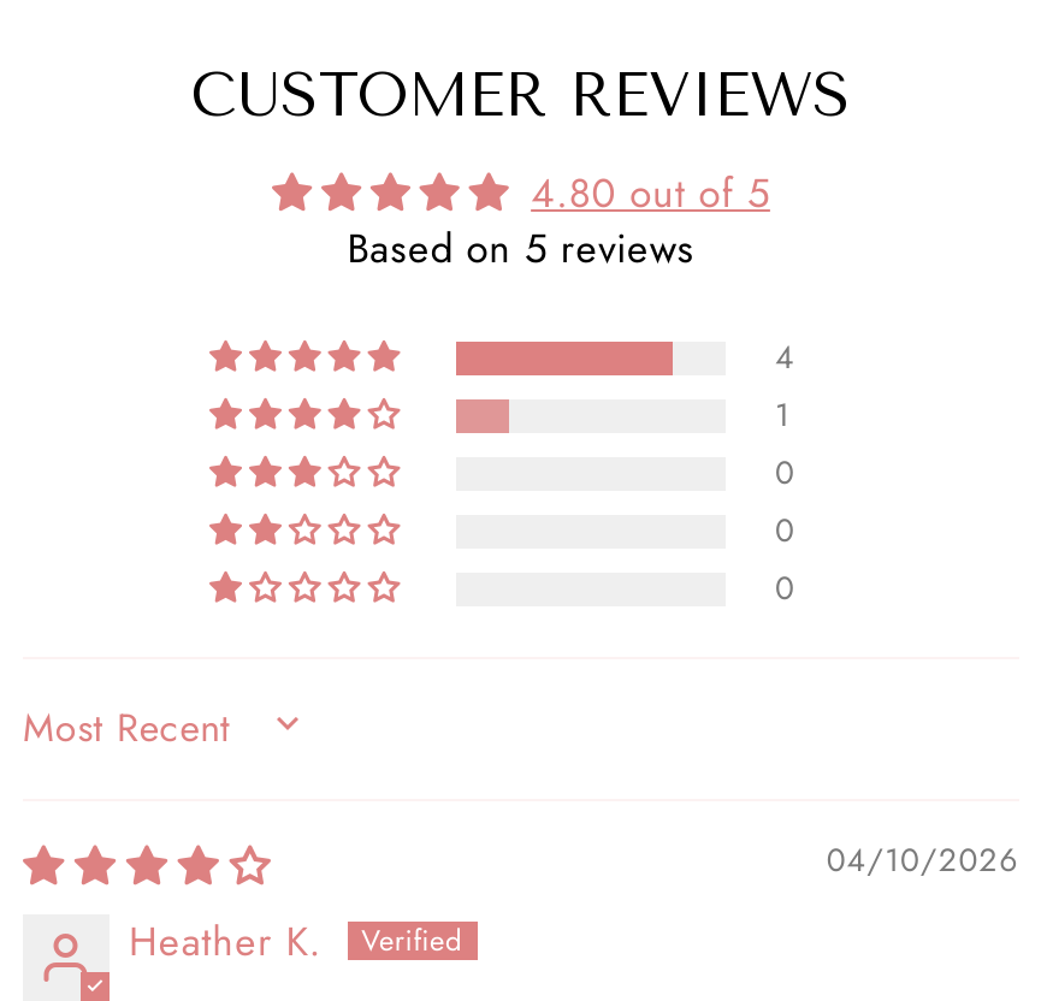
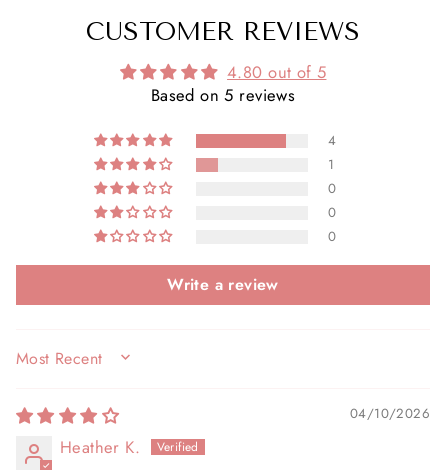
+ Write a review
